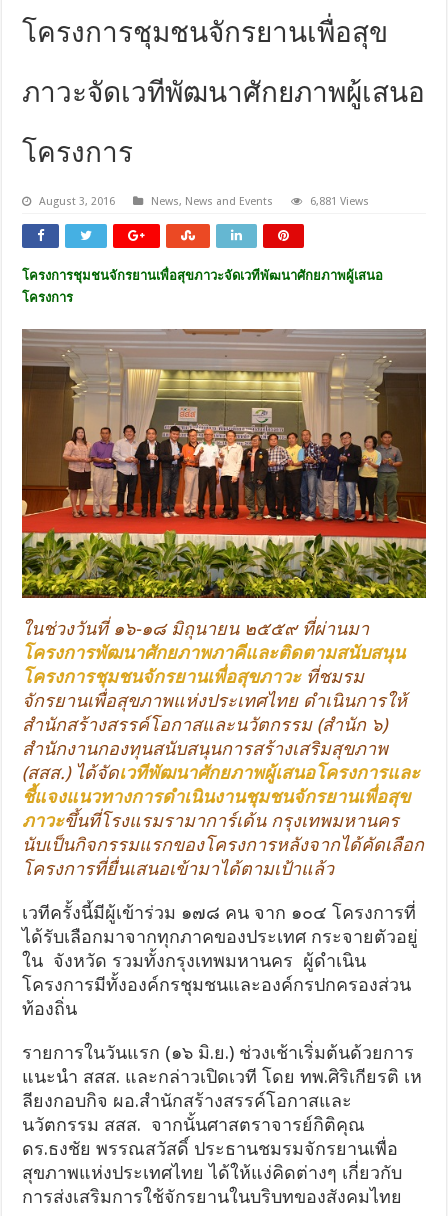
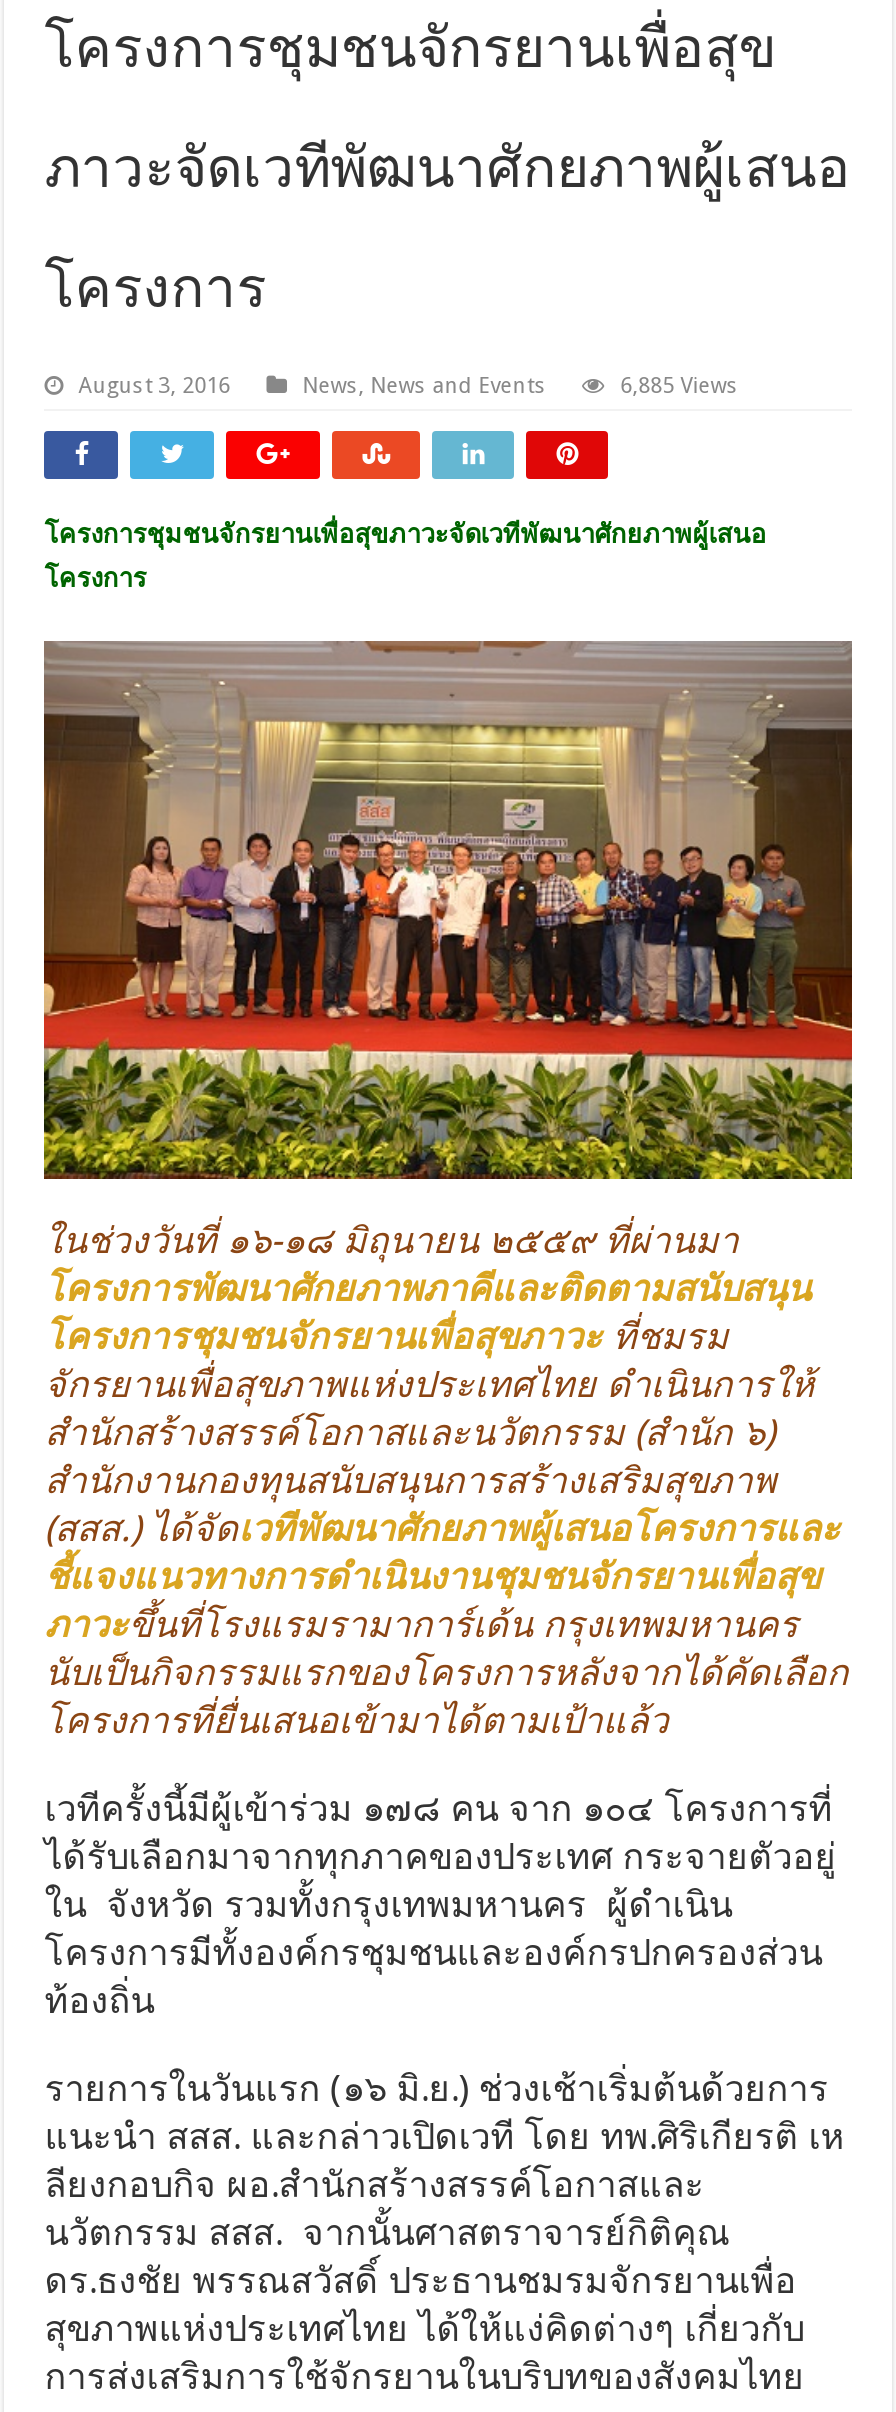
- 6,881 Views
+ 6,885 Views
